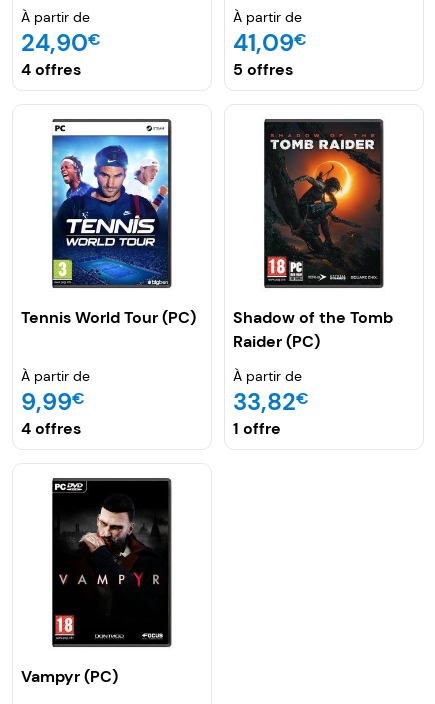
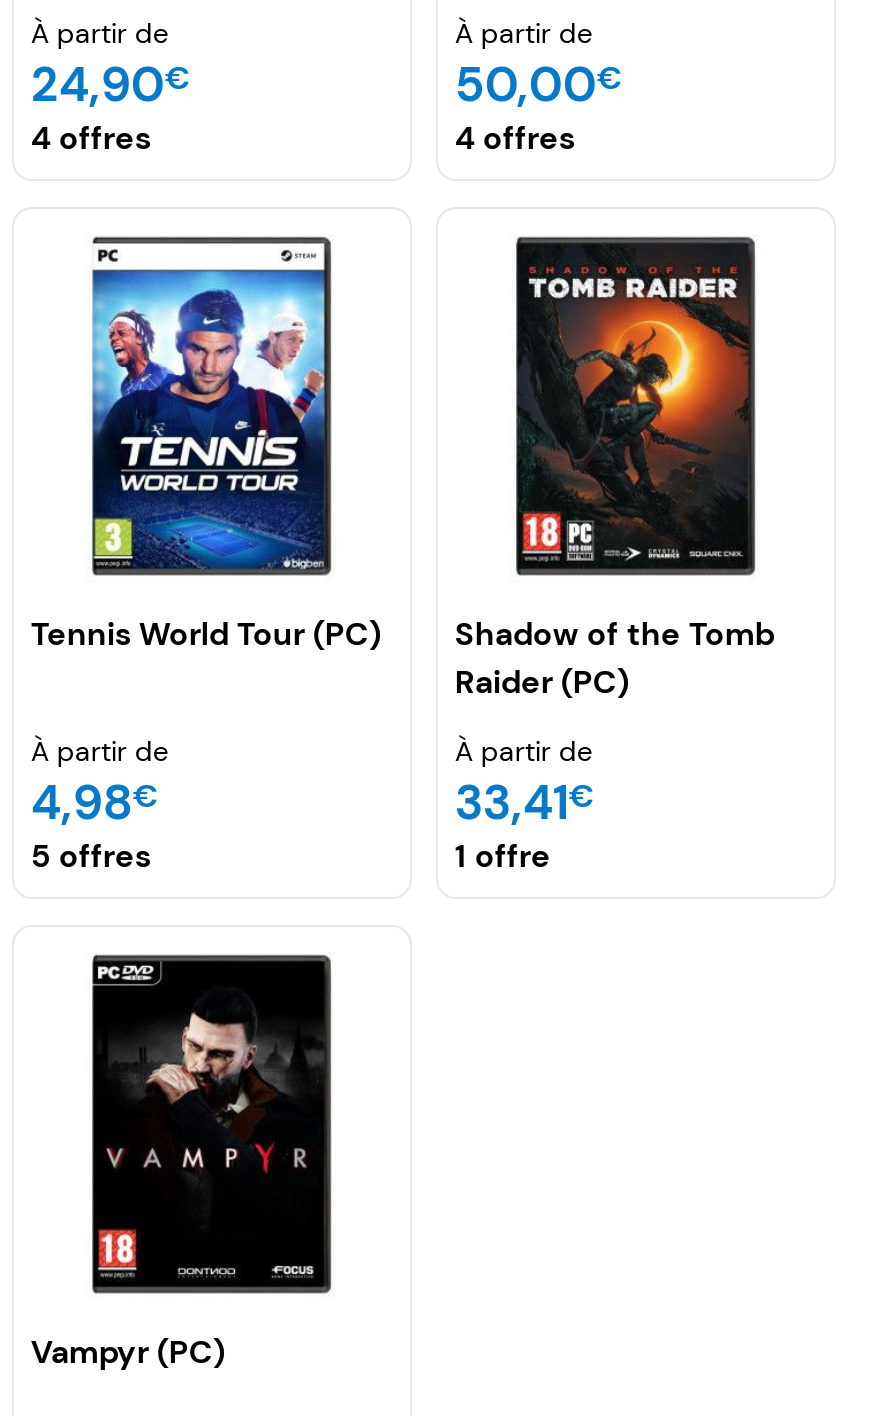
- 41,09€
+ 50,00€

- 5 offres
+ 4 offres

- 9,99€
+ 4,98€

- 33,82€
+ 33,41€

- 4 offres
+ 5 offres
